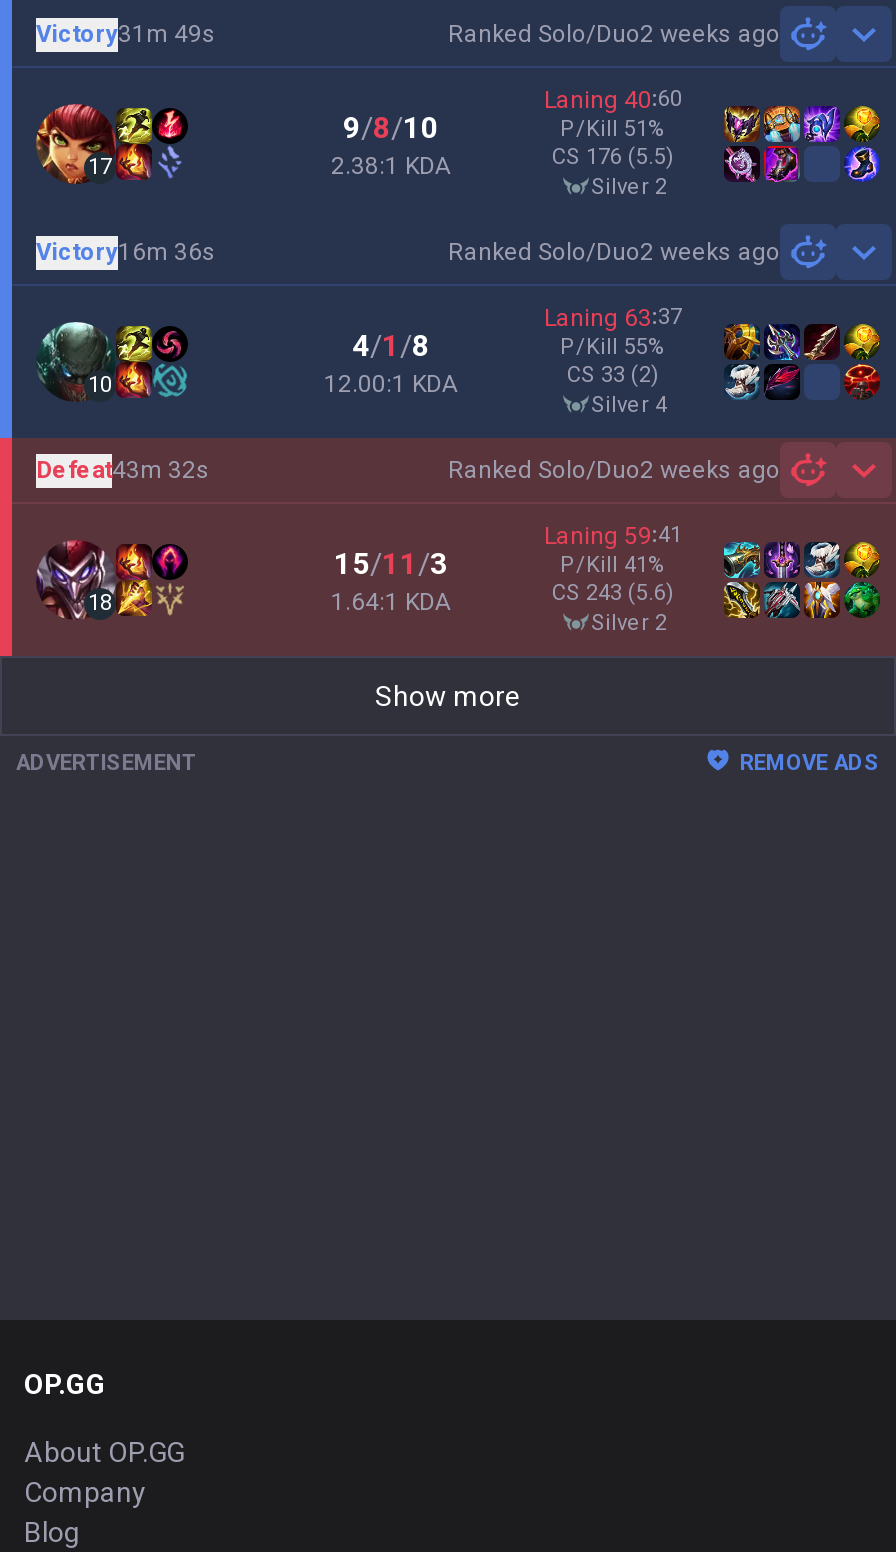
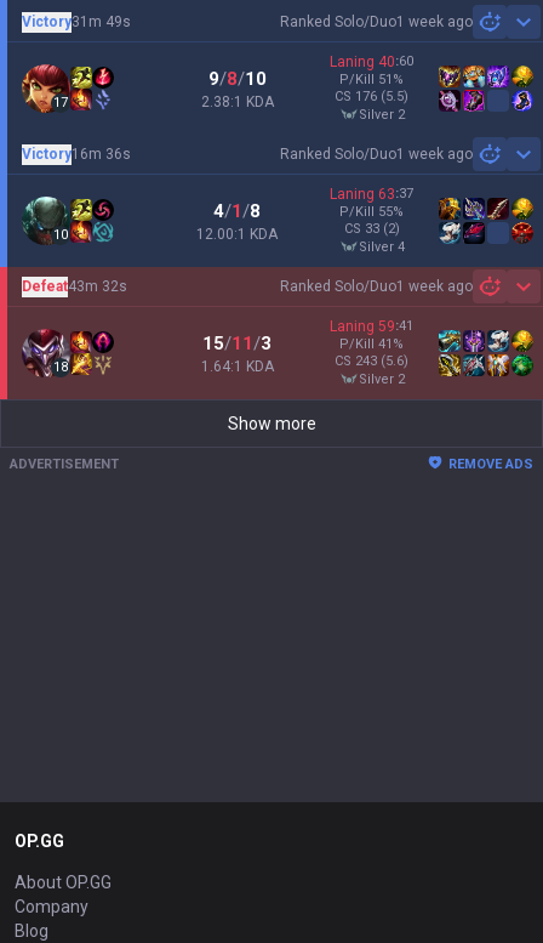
- Ranked Solo/Duo2 weeks ago
+ Ranked Solo/Duo1 week ago

- Ranked Solo/Duo2 weeks ago
+ Ranked Solo/Duo1 week ago

- Ranked Solo/Duo2 weeks ago
+ Ranked Solo/Duo1 week ago
